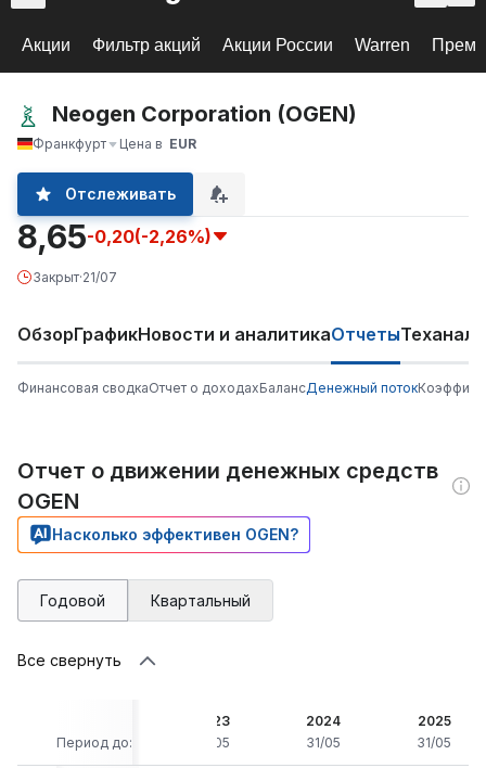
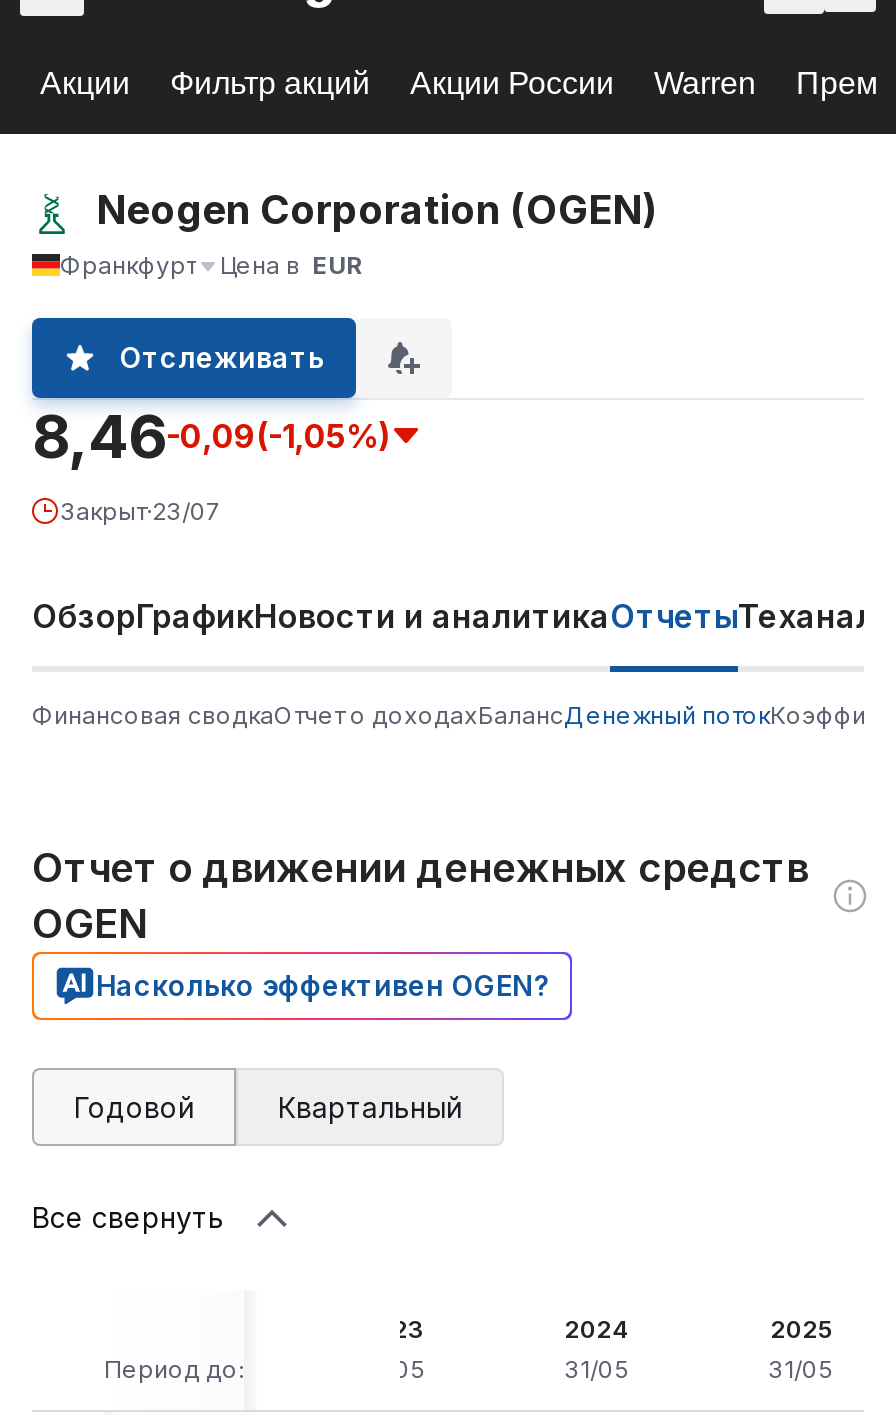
- 8,65-0,20(-2,26%)
+ 8,46-0,09(-1,05%)

- Закрыт·21/07
+ Закрыт·23/07
